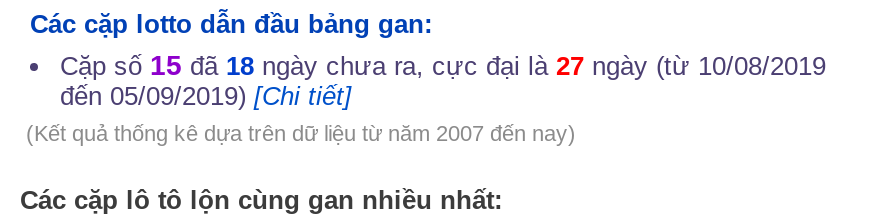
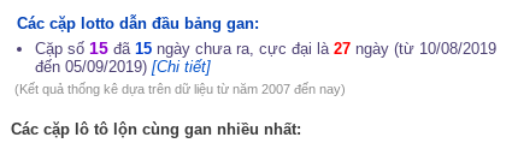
- Cặp số 15 đã 18 ngày chưa ra, cực đại là 27 ngày (từ 10/08/2019
+ Cặp số 15 đã 15 ngày chưa ra, cực đại là 27 ngày (từ 10/08/2019
